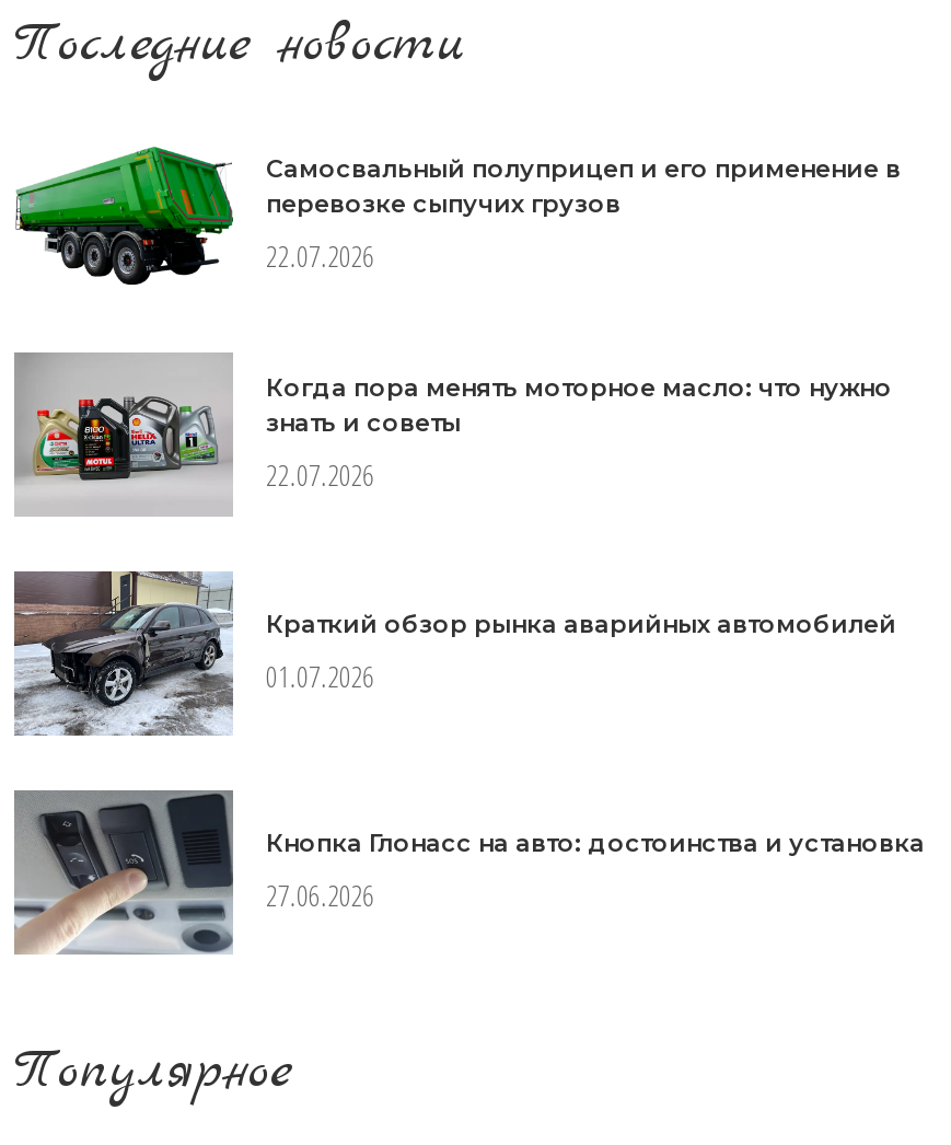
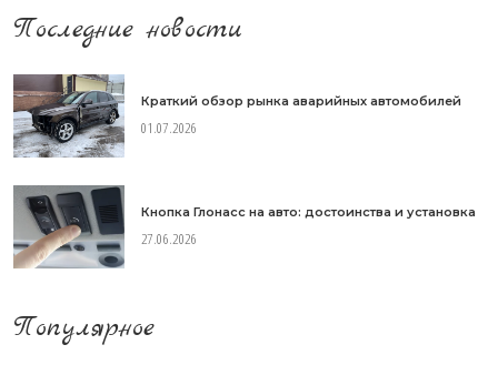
- [image]
- Самосвальный полуприцеп и его применение в
- перевозке сыпучих грузов
- 22.07.2026
- Когда пора менять моторное масло: что нужно
- знать и советы
- 22.07.2026

- [image]
